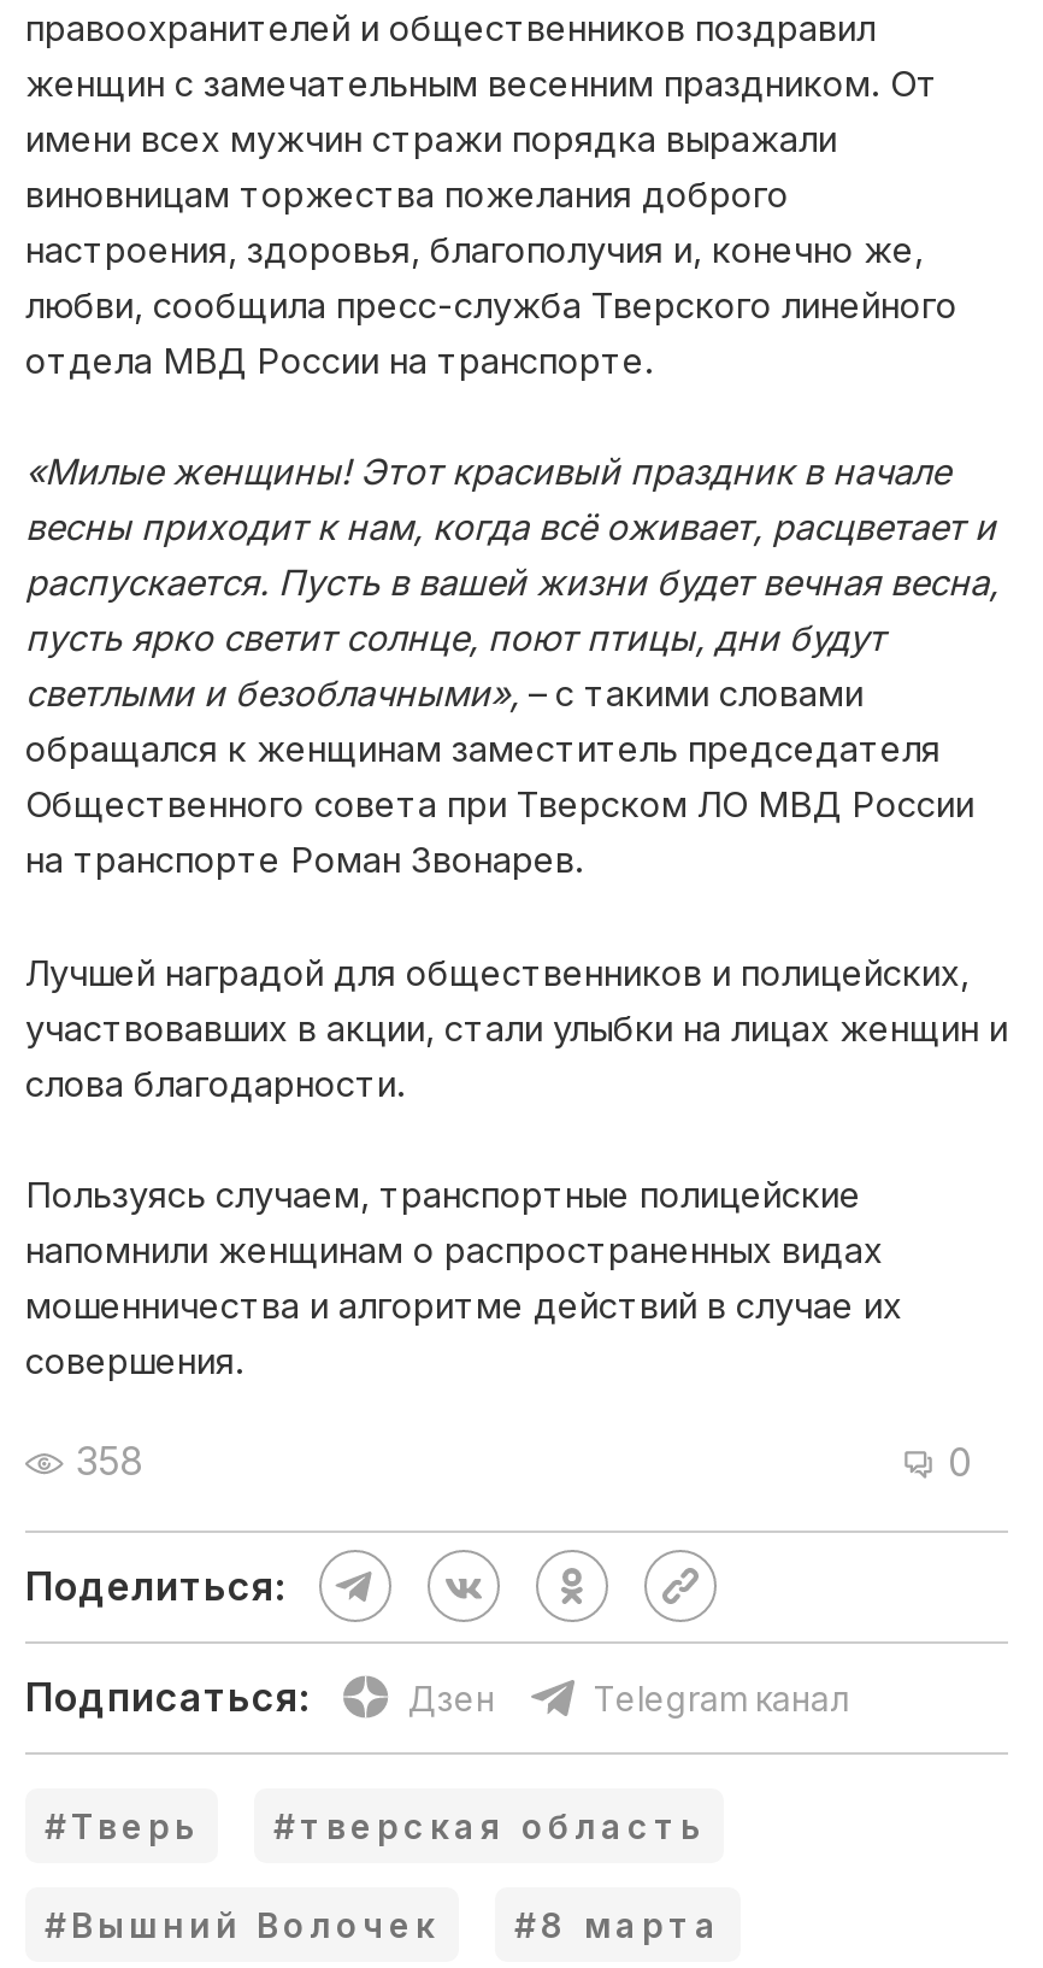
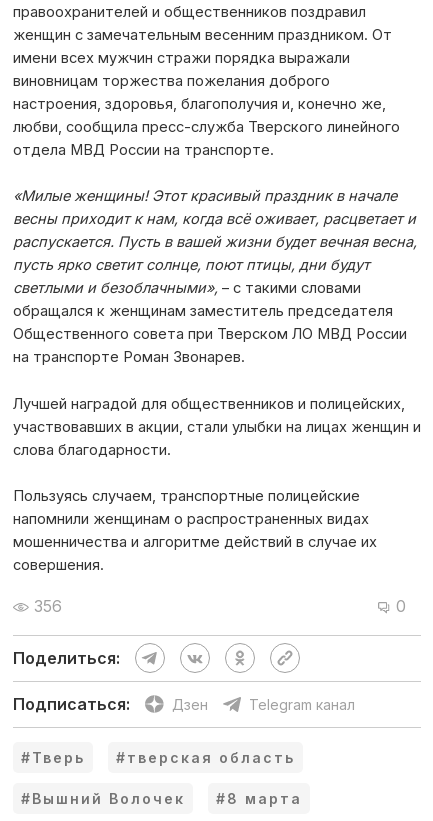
- 358
+ 356
